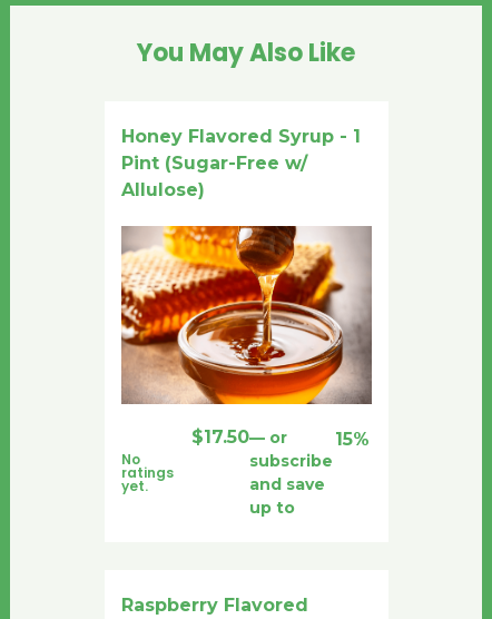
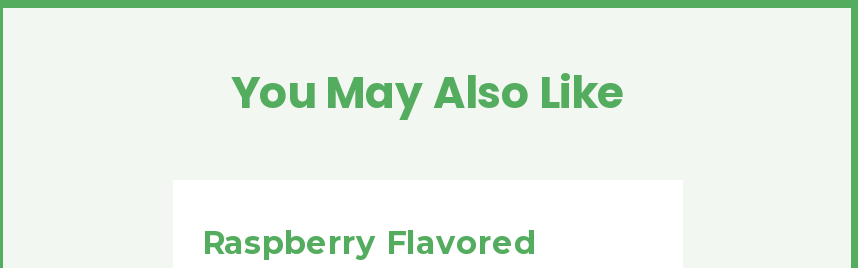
- Honey Flavored Syrup - 1
- Pint (Sugar-Free w/
- Allulose)

- [image]
- $17.50— or
- subscribe
- and save
- up to

- 15%

- No
- ratings
- yet.
